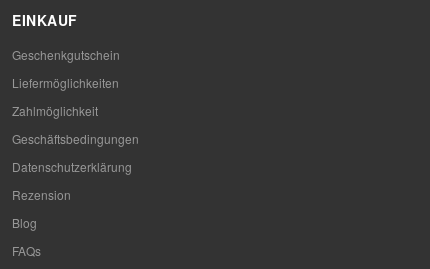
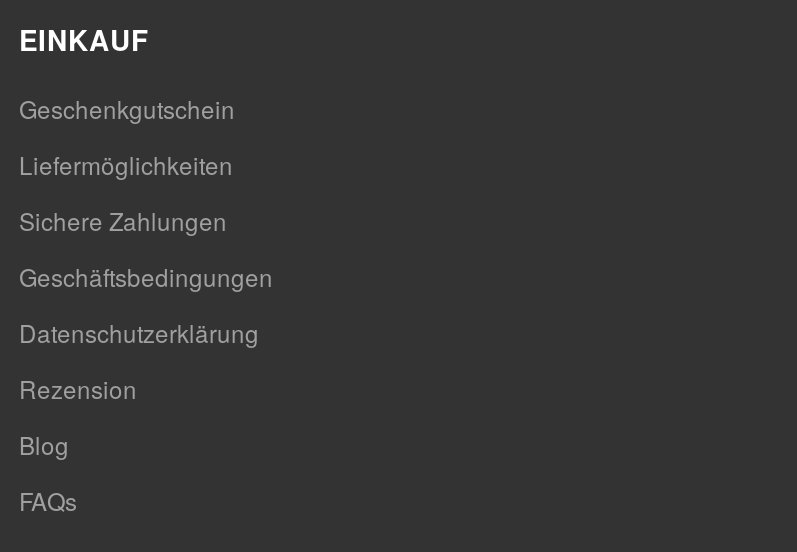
- Zahlmöglichkeit
+ Sichere Zahlungen
